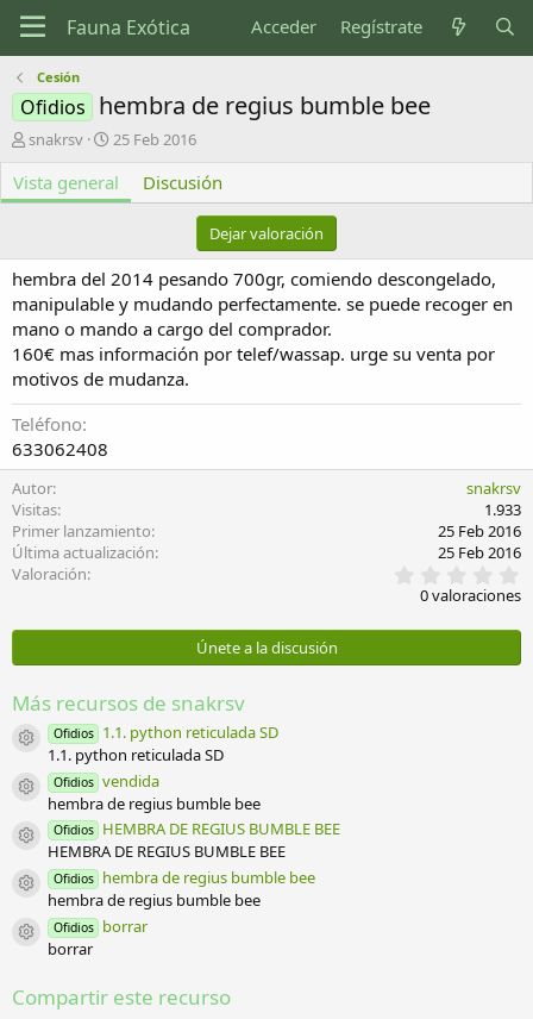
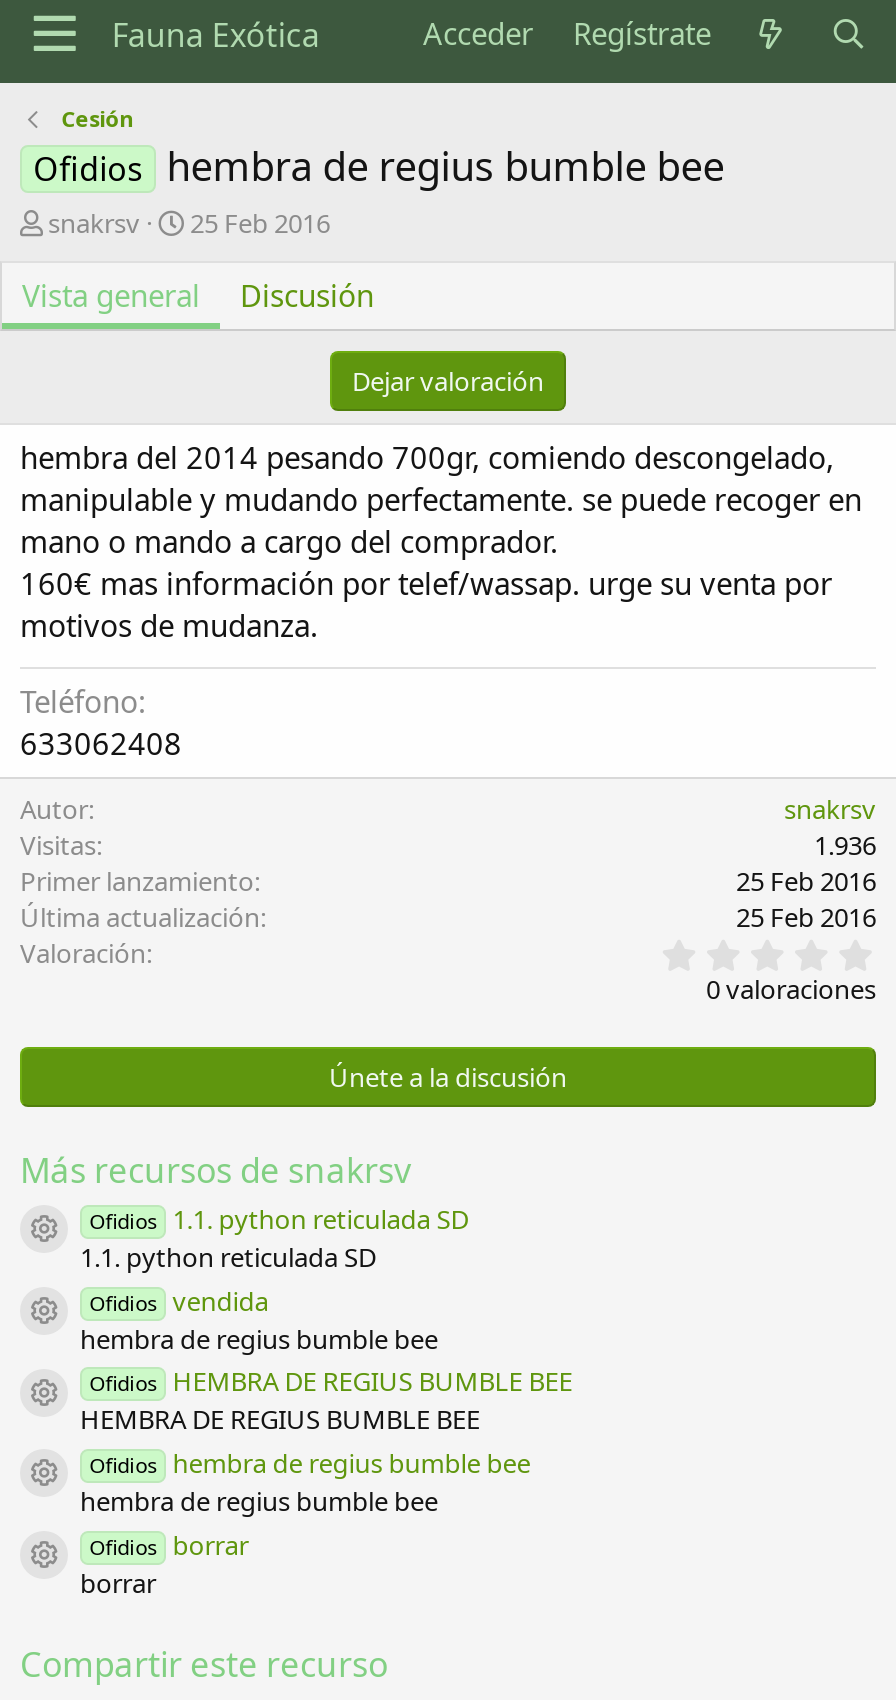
- 1.933
+ 1.936
